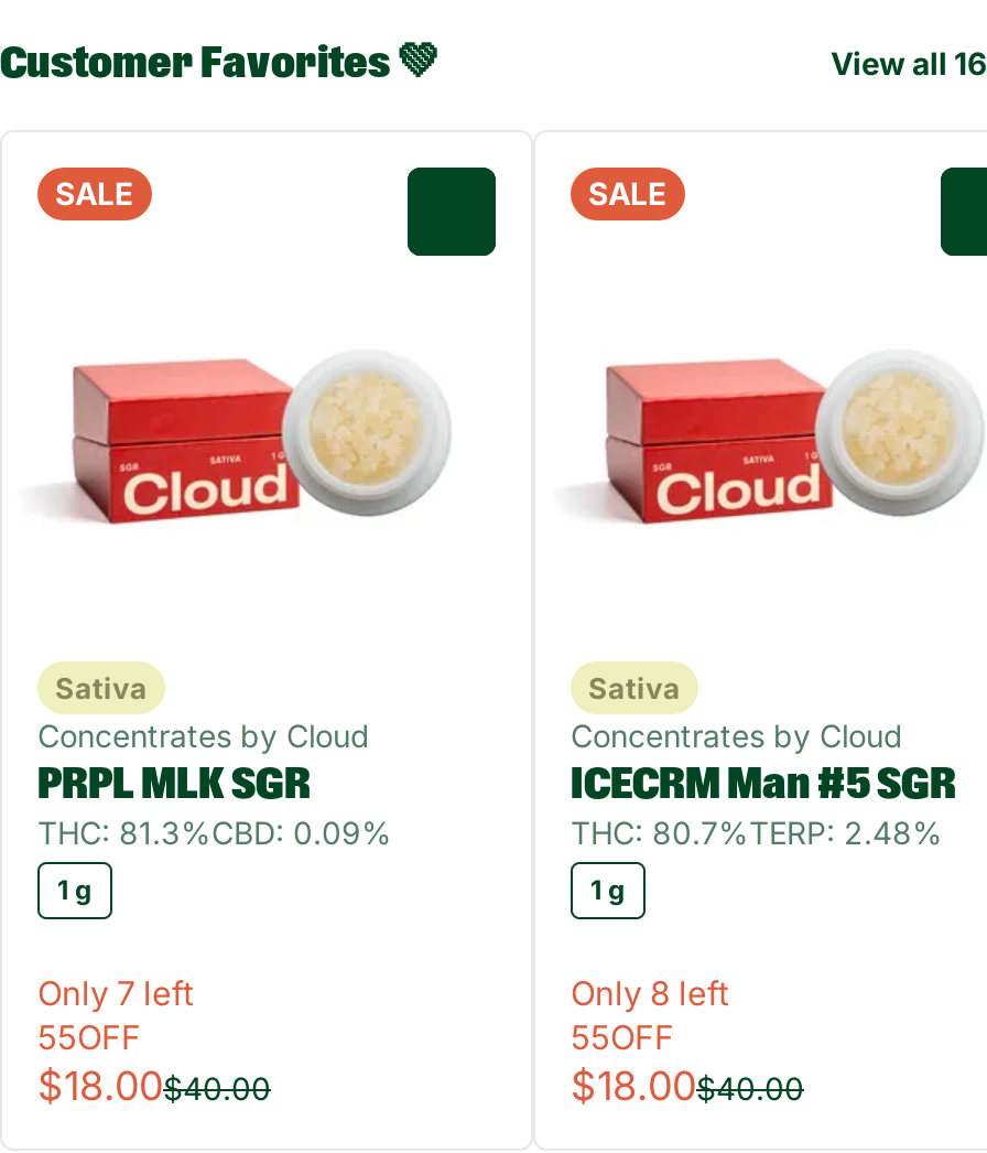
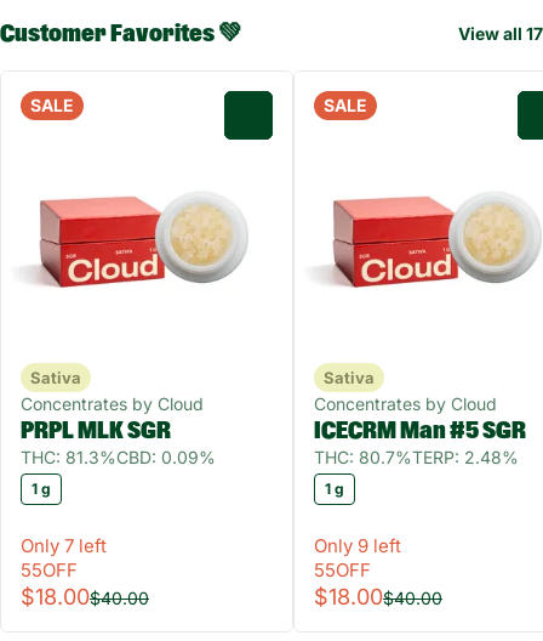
- View all 16
+ View all 17

- Only 8 left
+ Only 9 left
